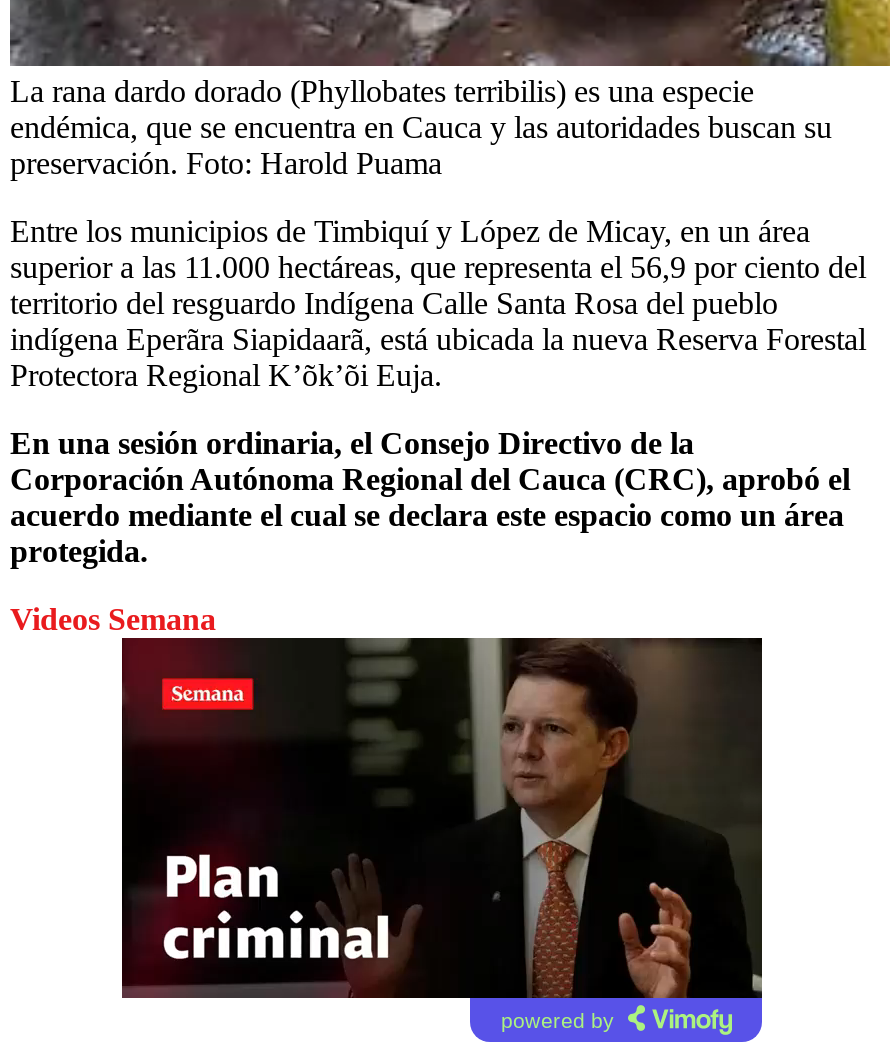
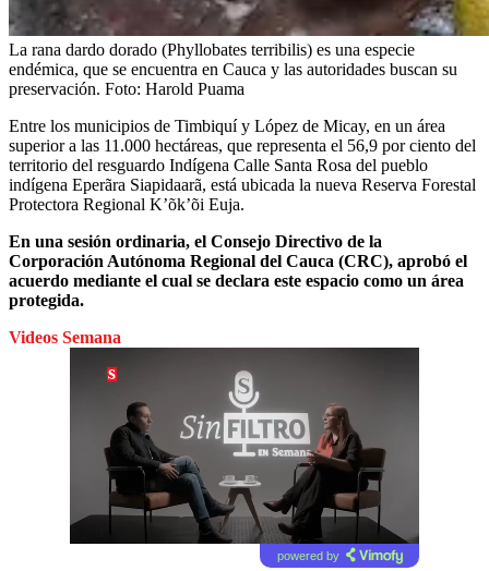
- [image]
+ [image]
